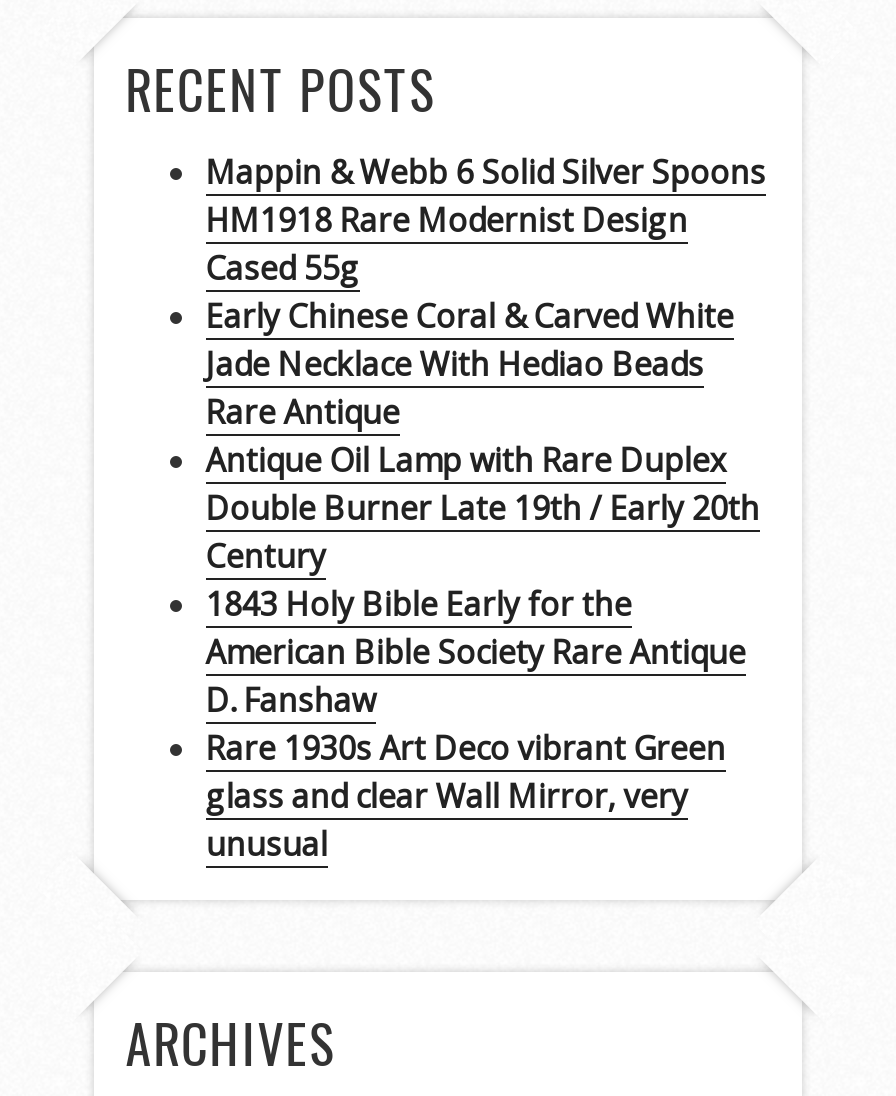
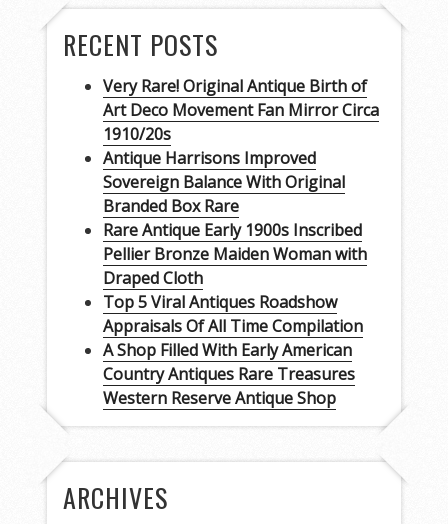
- Mappin & Webb 6 Solid Silver Spoons
- HM1918 Rare Modernist Design
- Cased 55g
- Early Chinese Coral & Carved White
- Jade Necklace With Hediao Beads
- Rare Antique
- Antique Oil Lamp with Rare Duplex
- Double Burner Late 19th / Early 20th
- Century
- 1843 Holy Bible Early for the
- American Bible Society Rare Antique
- D. Fanshaw
- Rare 1930s Art Deco vibrant Green
- glass and clear Wall Mirror, very
- unusual
+ Very Rare! Original Antique Birth of
+ Art Deco Movement Fan Mirror Circa
+ 1910/20s
+ Antique Harrisons Improved
+ Sovereign Balance With Original
+ Branded Box Rare
+ Rare Antique Early 1900s Inscribed
+ Pellier Bronze Maiden Woman with
+ Draped Cloth
+ Top 5 Viral Antiques Roadshow
+ Appraisals Of All Time Compilation
+ A Shop Filled With Early American
+ Country Antiques Rare Treasures
+ Western Reserve Antique Shop
